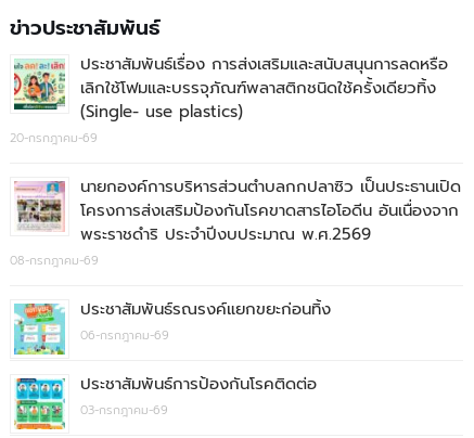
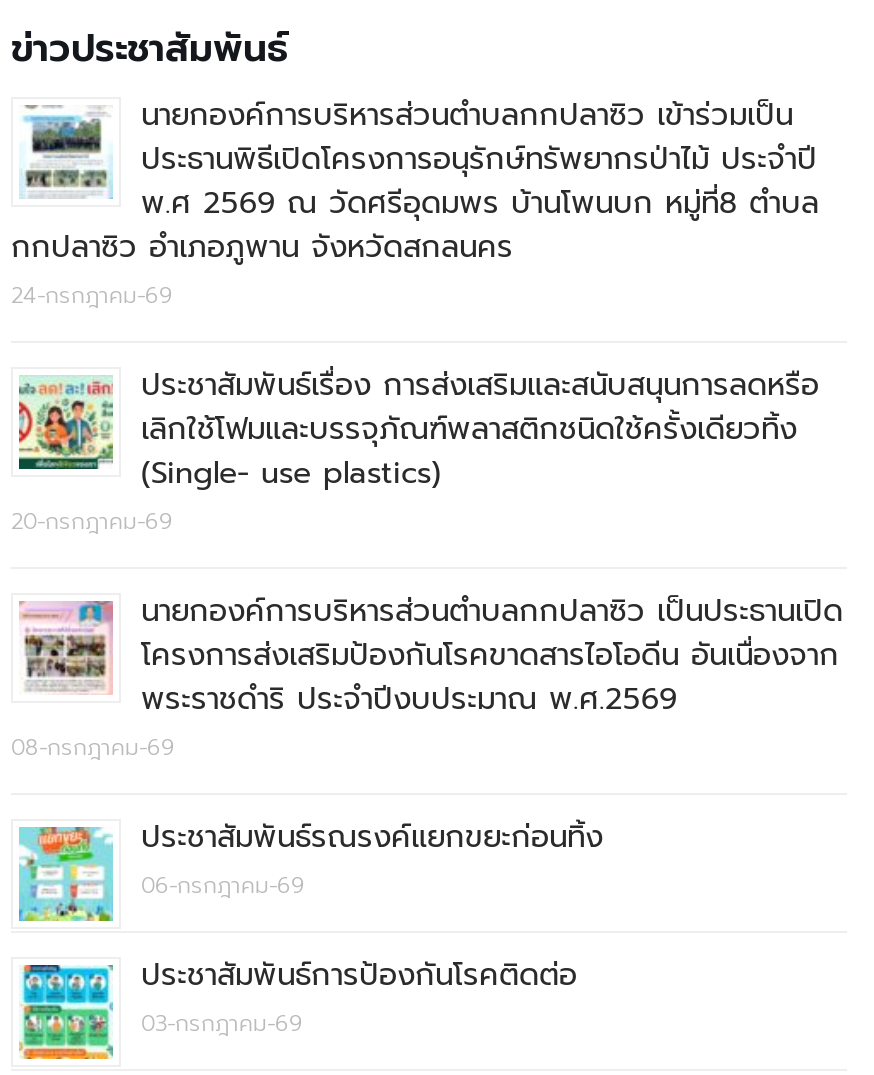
+ [image]
+ นายกองค์การบริหารส่วนตำบลกกปลาซิว เข้าร่วมเป็น
+ ประธานพิธีเปิดโครงการอนุรักษ์ทรัพยากรป่าไม้ ประจำปี
+ พ.ศ 2569 ณ วัดศรีอุดมพร บ้านโพนบก หมู่ที่8 ตำบล
+ กกปลาซิว อำเภอภูพาน จังหวัดสกลนคร
+ 24-กรกฎาคม-69
